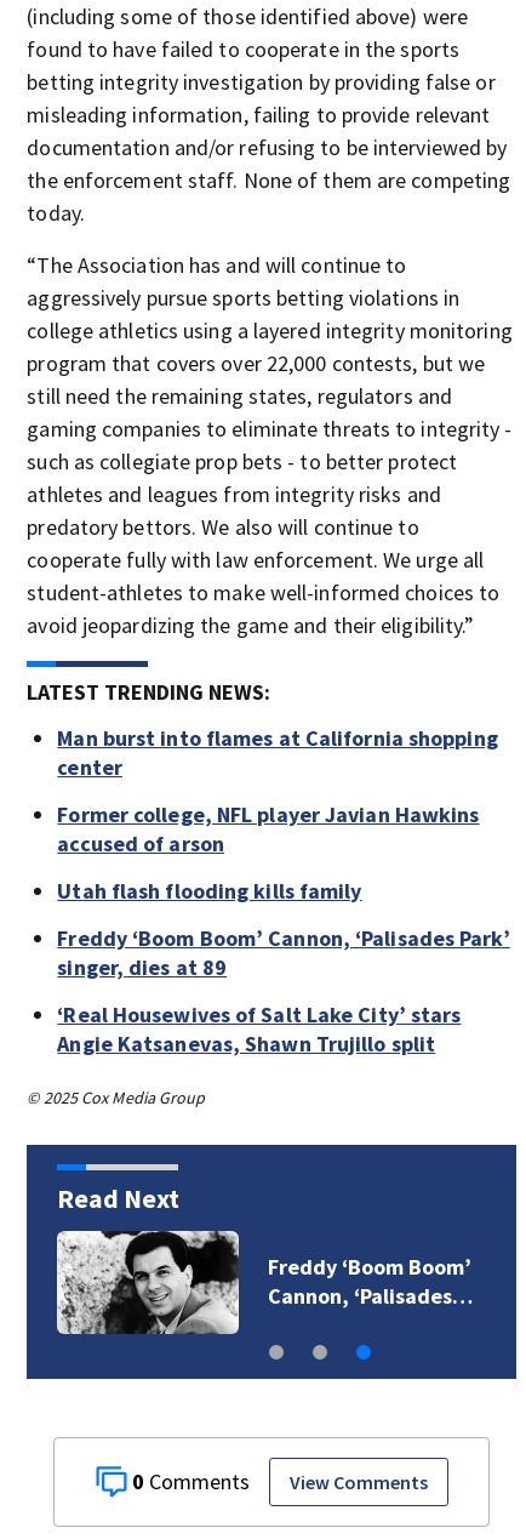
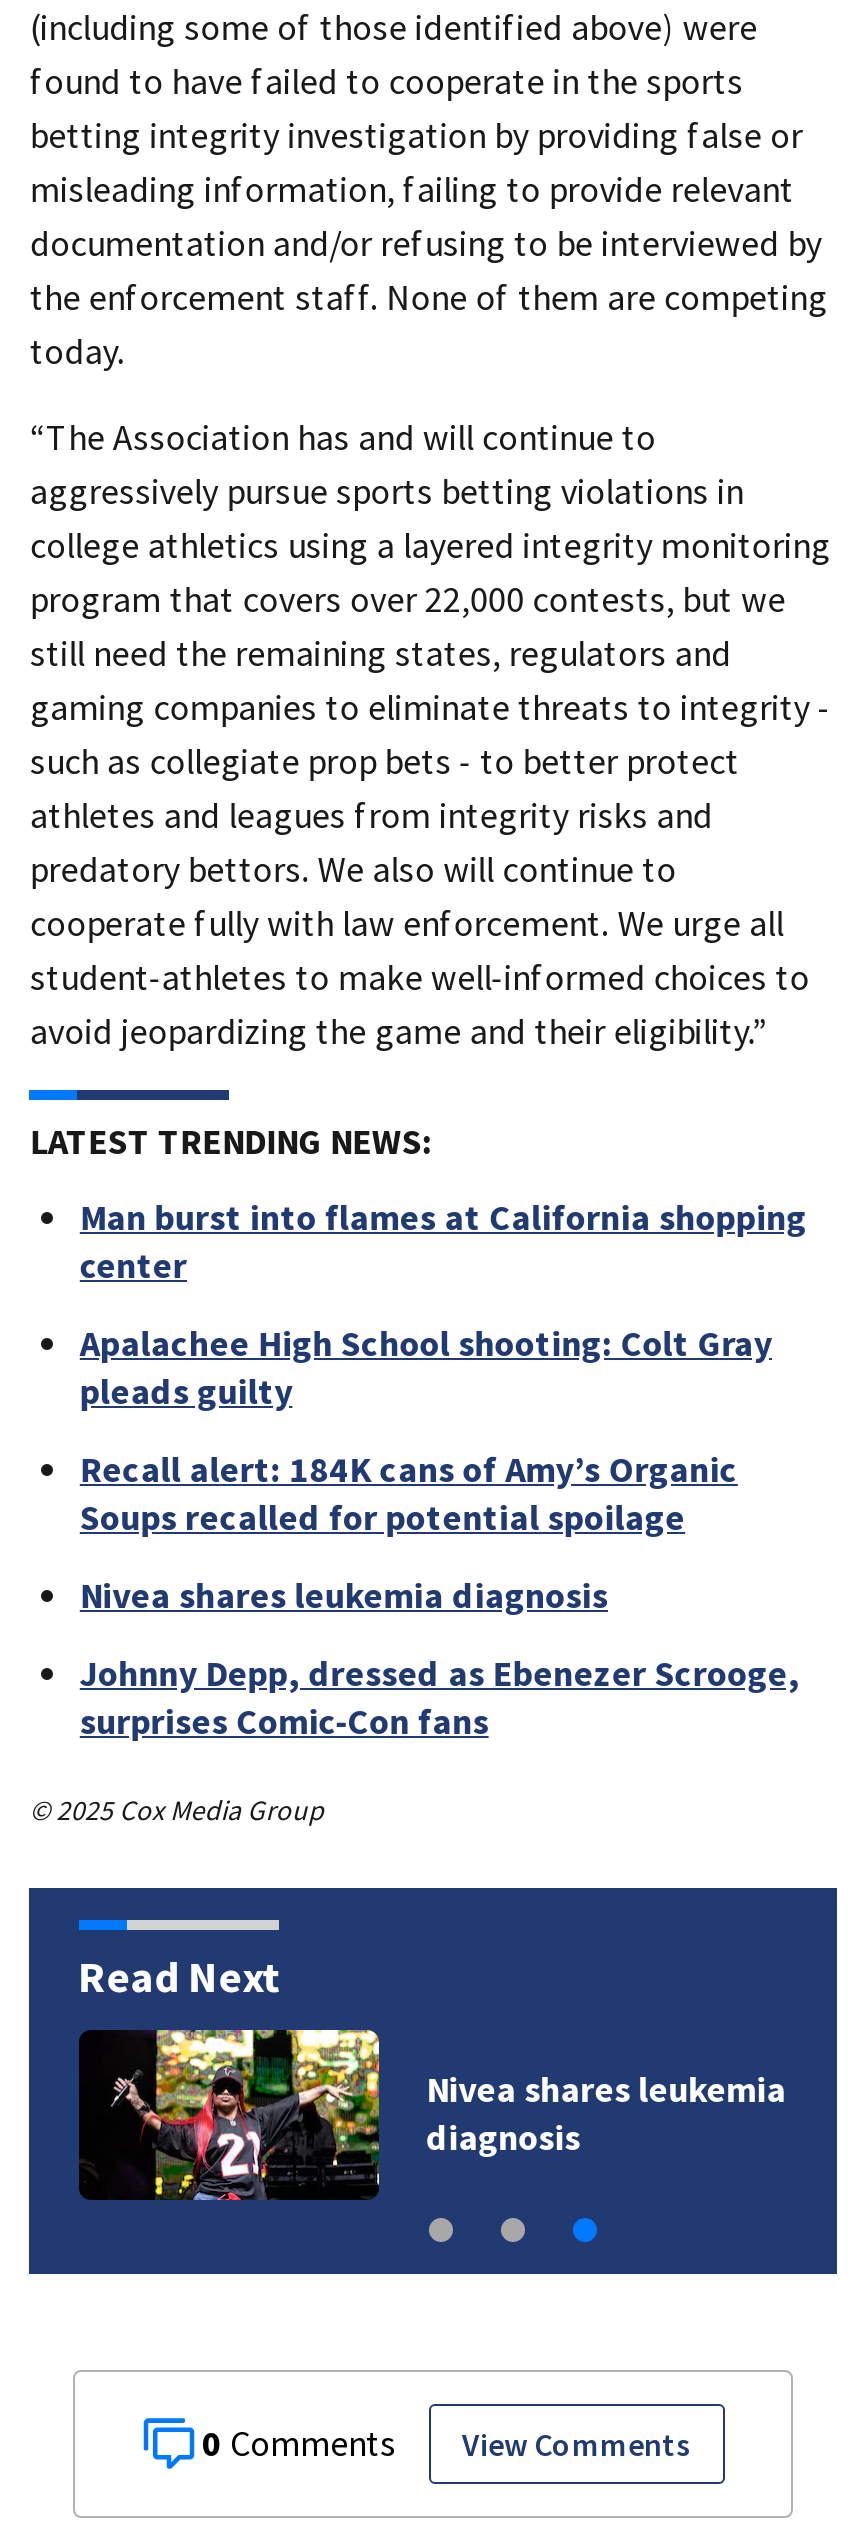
- Former college, NFL player Javian Hawkins
- accused of arson
+ Apalachee High School shooting: Colt Gray
+ pleads guilty

- Utah flash flooding kills family
+ Recall alert: 184K cans of Amy’s Organic
+ Soups recalled for potential spoilage

- Freddy ‘Boom Boom’ Cannon, ‘Palisades Park’
- singer, dies at 89
+ Nivea shares leukemia diagnosis

- ‘Real Housewives of Salt Lake City’ stars
- Angie Katsanevas, Shawn Trujillo split
+ Johnny Depp, dressed as Ebenezer Scrooge,
+ surprises Comic-Con fans

- [image]
- Freddy ‘Boom Boom’
- Cannon, ‘Palisades…
+ [image]
+ Nivea shares leukemia
+ diagnosis
